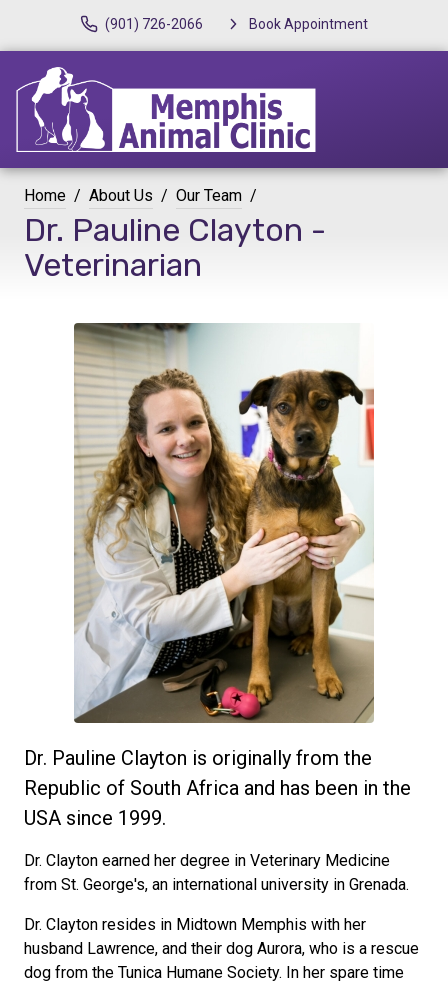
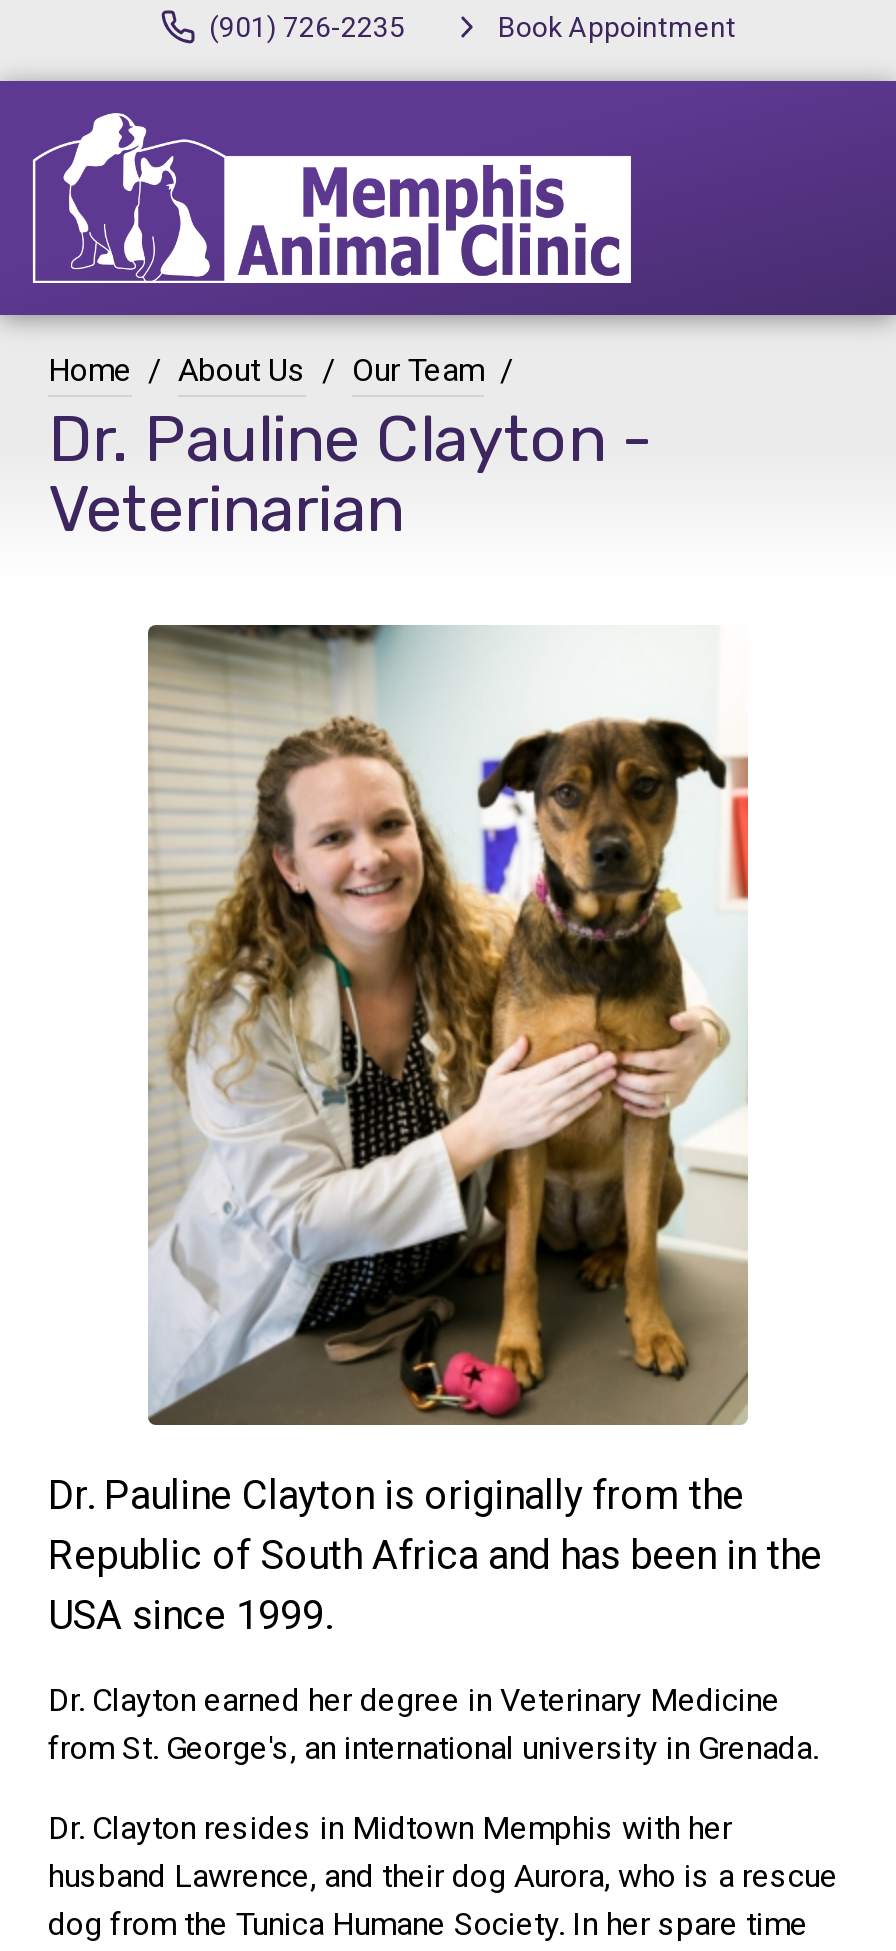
- (901) 726-2066
+ (901) 726-2235
